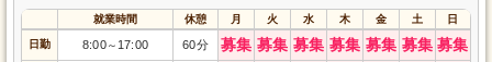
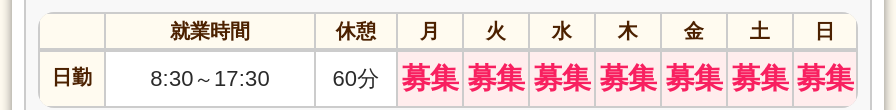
- 8:00～17:00
+ 8:30～17:30
